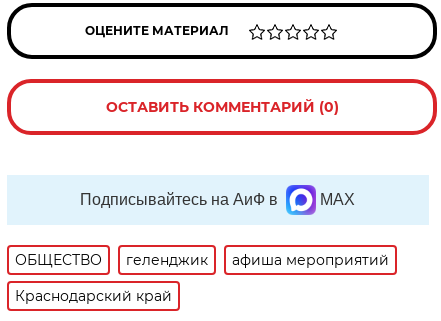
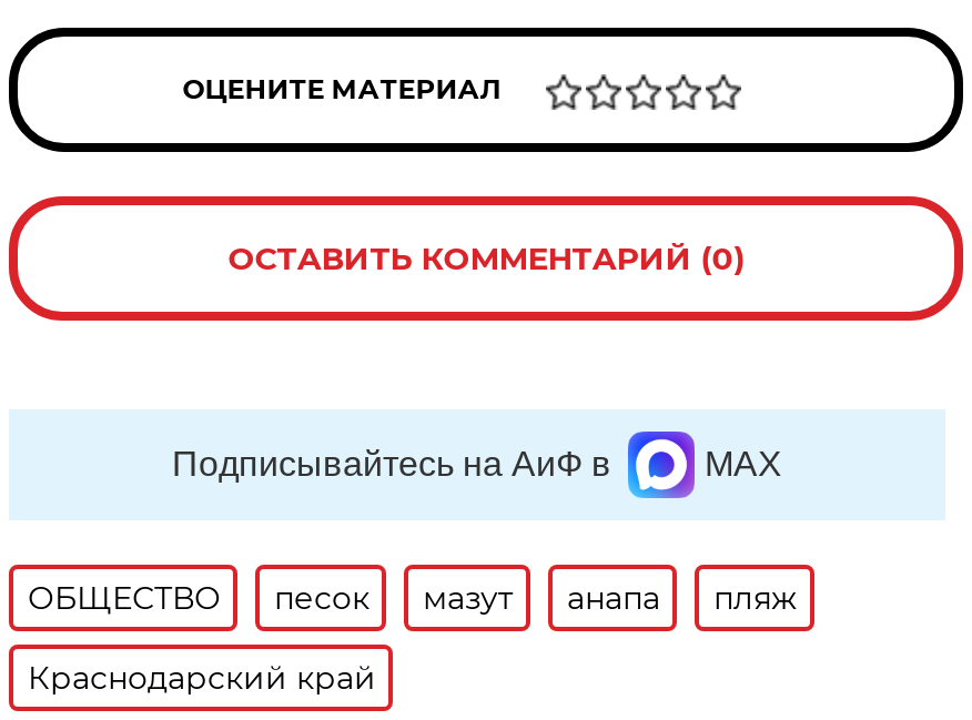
- геленджик
- афиша мероприятий
+ песок
+ мазут
+ анапа
+ пляж
